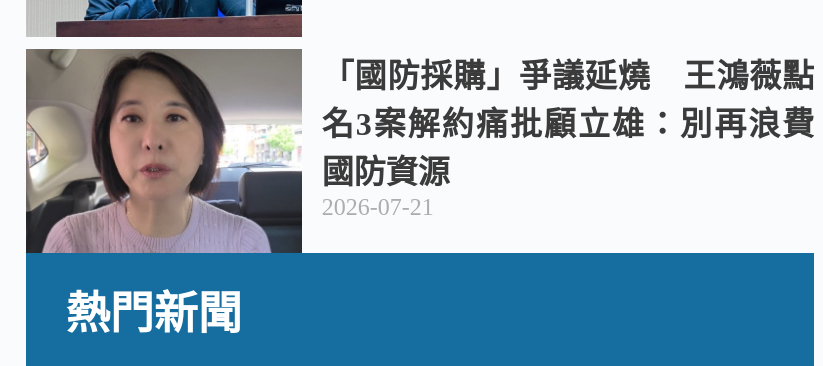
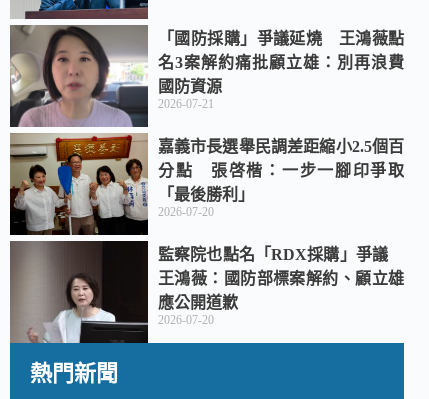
+ [image]
+ 嘉義市長選舉民調差距縮小2.5個百
+ 分點 張啓楷：一步一腳印爭取
+ 「最後勝利」
+ 2026-07-20
+ 監察院也點名「RDX採購」爭議
+ 王鴻薇：國防部標案解約、顧立雄
+ 應公開道歉
+ 2026-07-20
